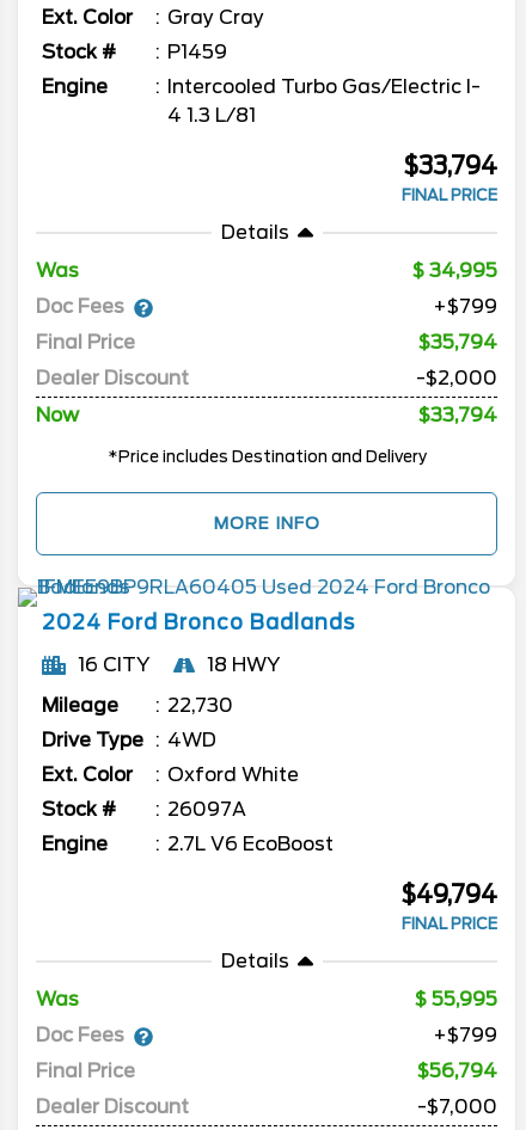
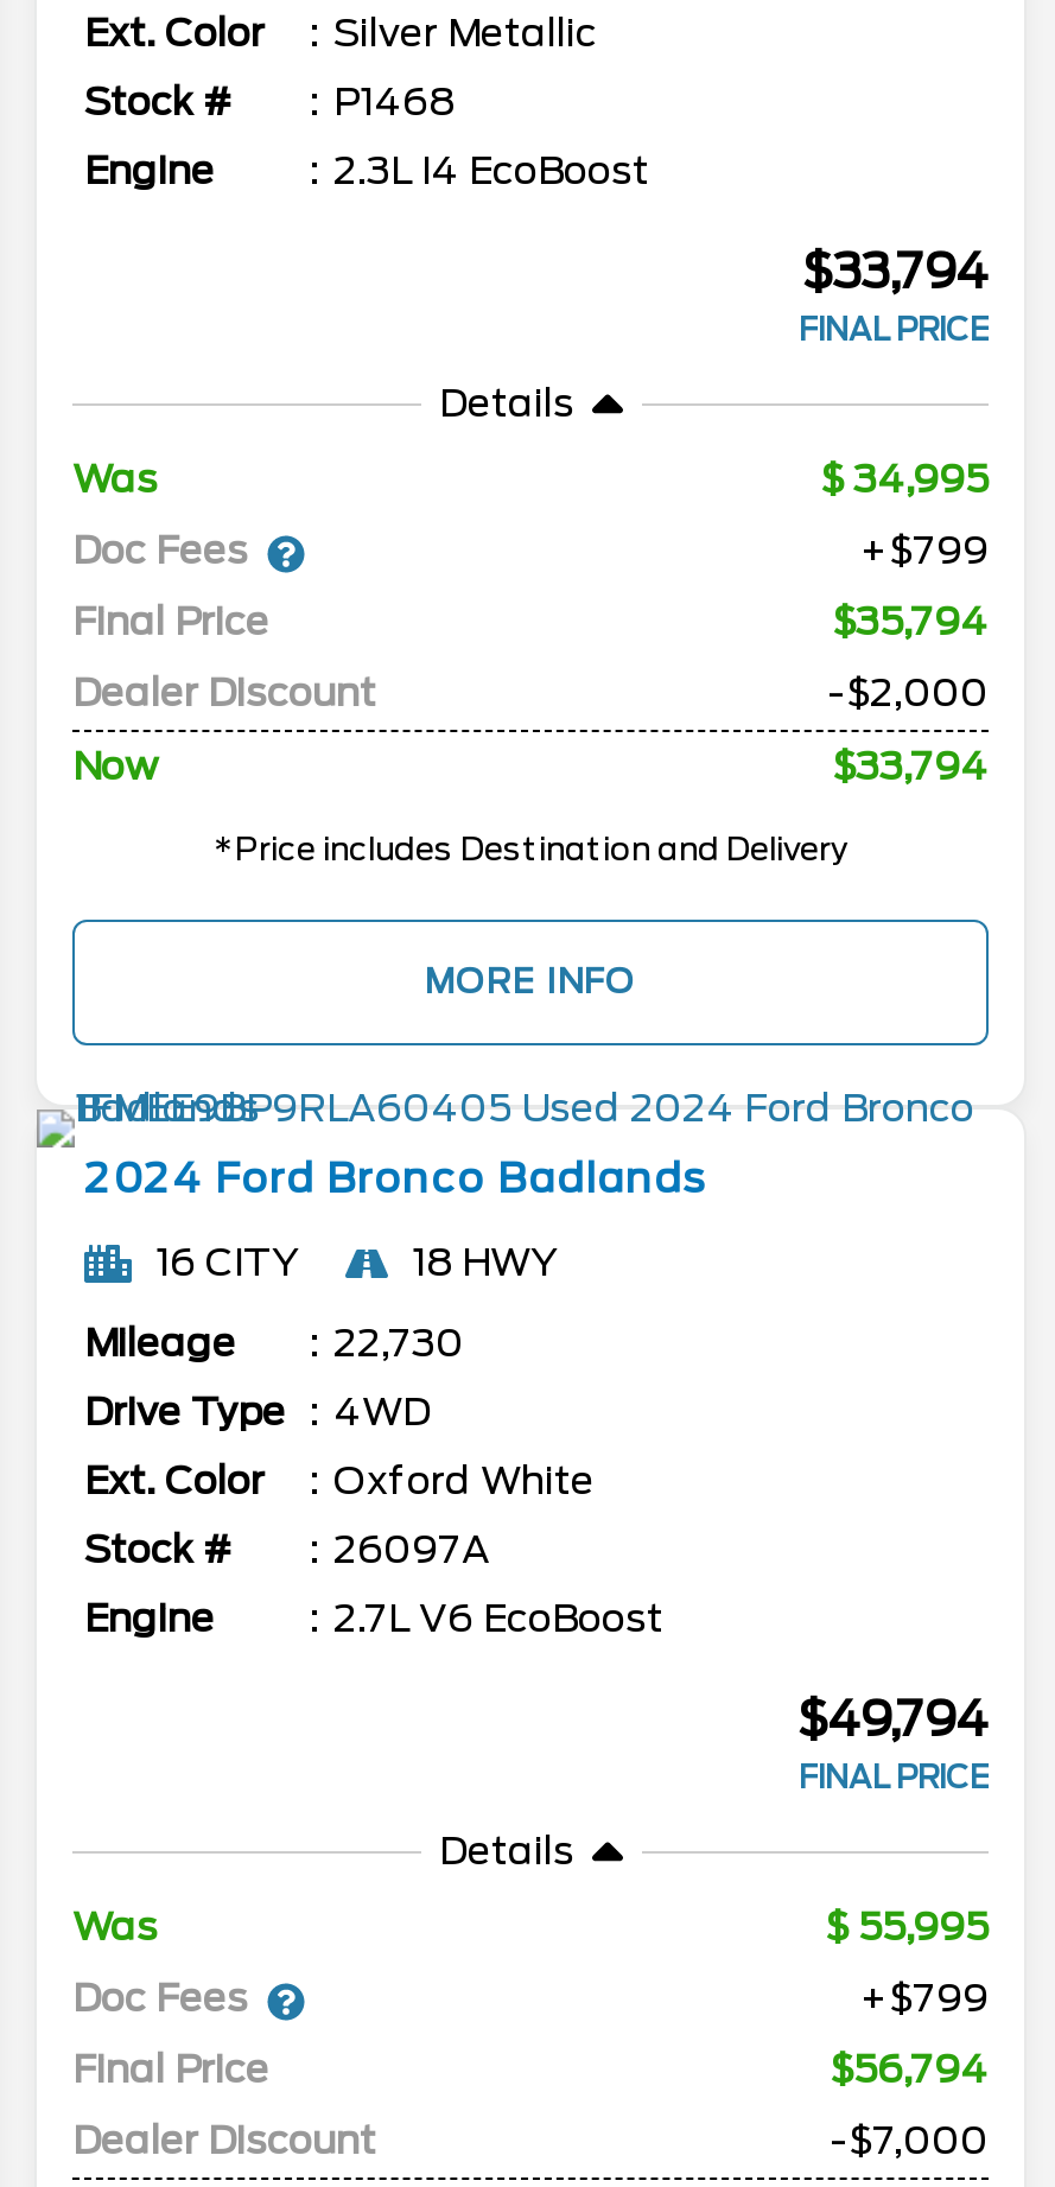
- Gray Cray
+ Silver Metallic

- P1459
+ P1468

- Intercooled Turbo Gas/Electric I-
- 4 1.3 L/81
+ 2.3L I4 EcoBoost
